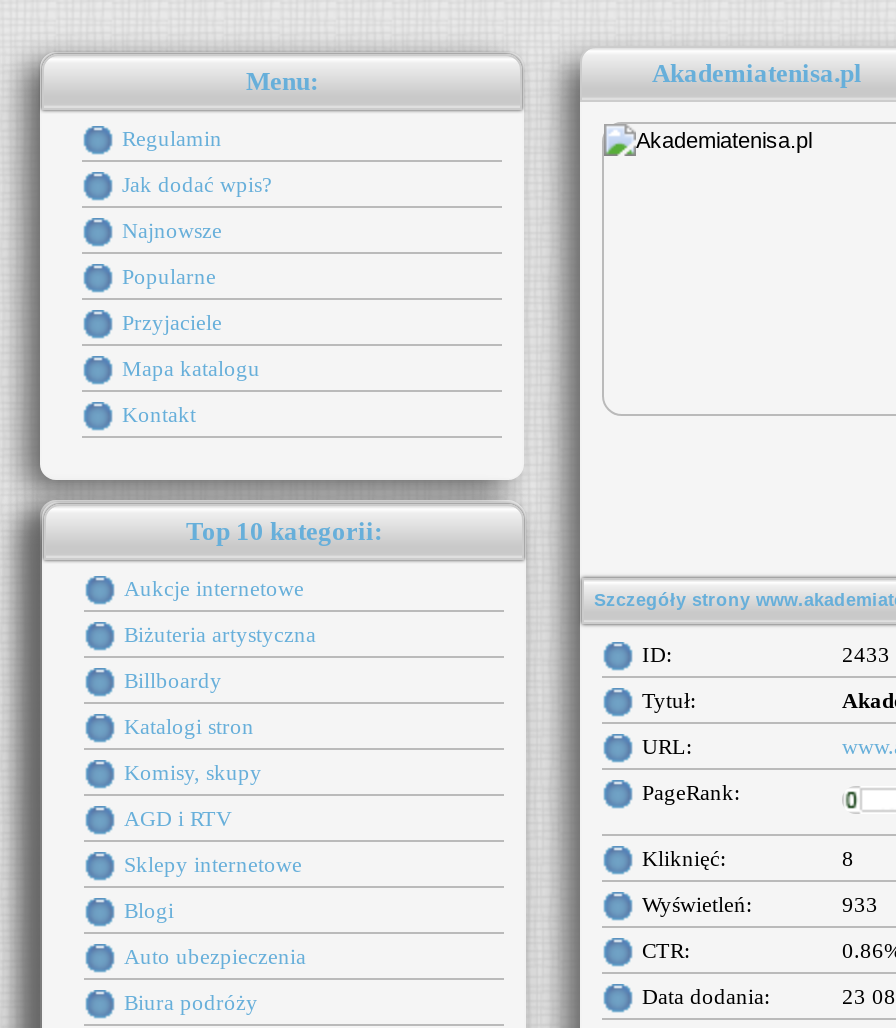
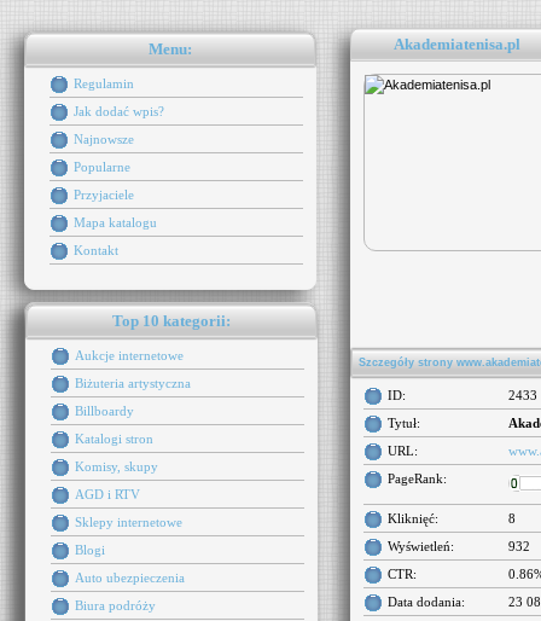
- 933
+ 932
